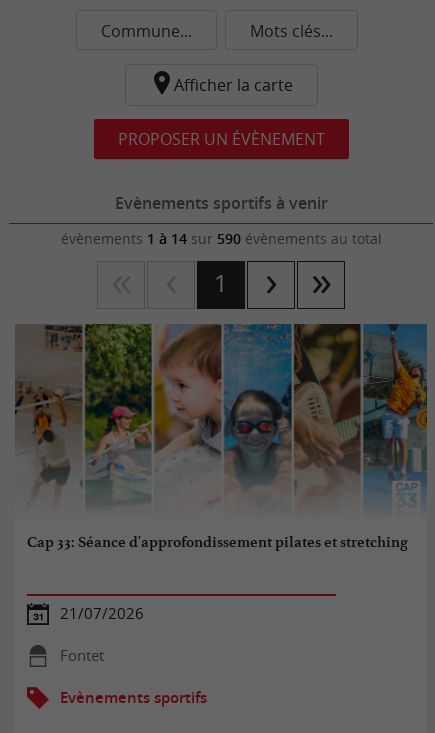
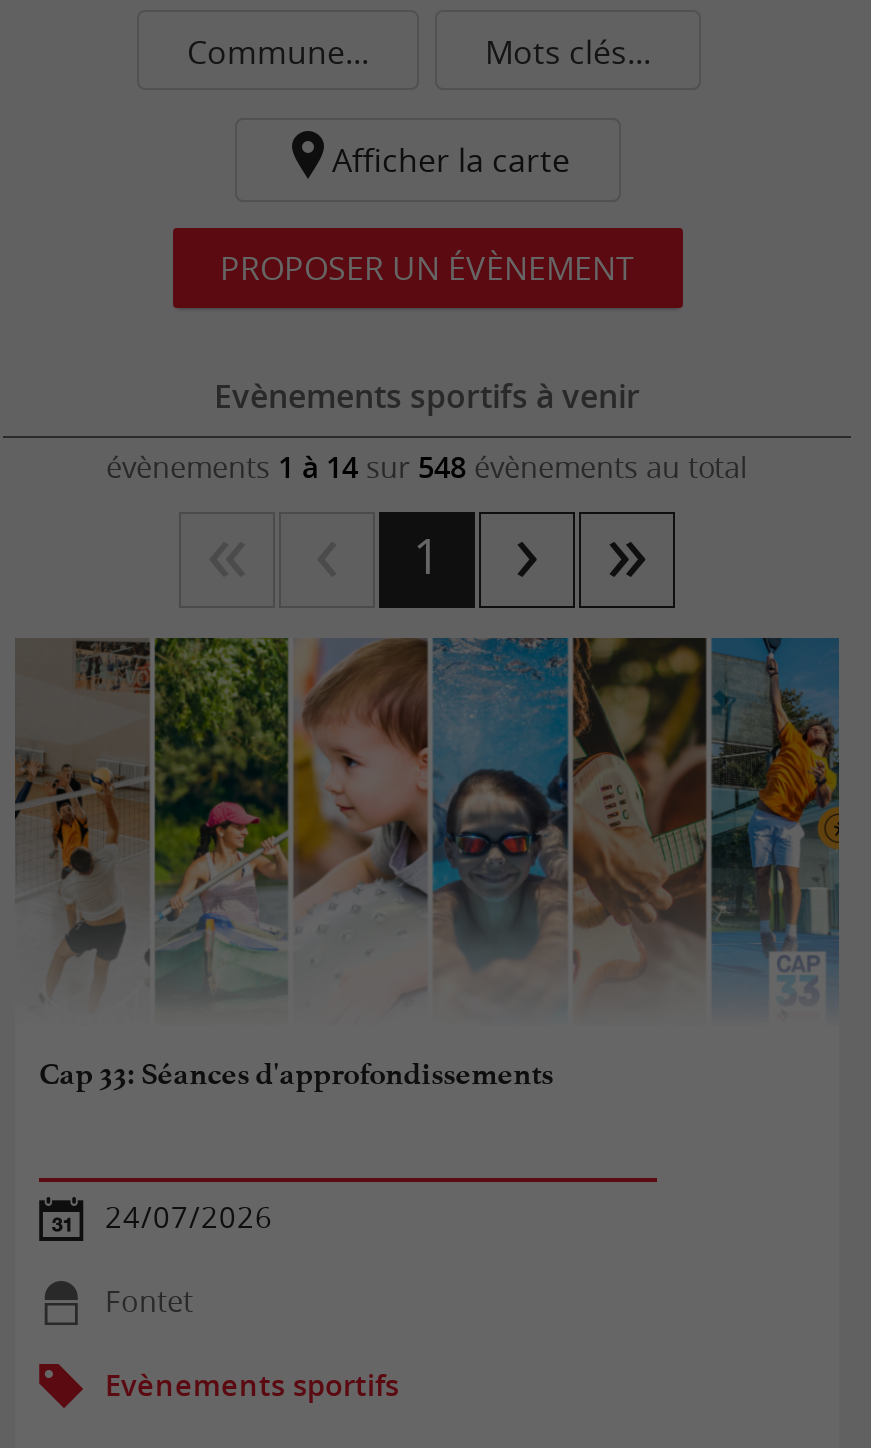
- évènements 1 à 14 sur 590 évènements au total
+ évènements 1 à 14 sur 548 évènements au total

- Cap 33: Séance d'approfondissement pilates et stretching
+ Cap 33: Séances d'approfondissements

- 21/07/2026
+ 24/07/2026
